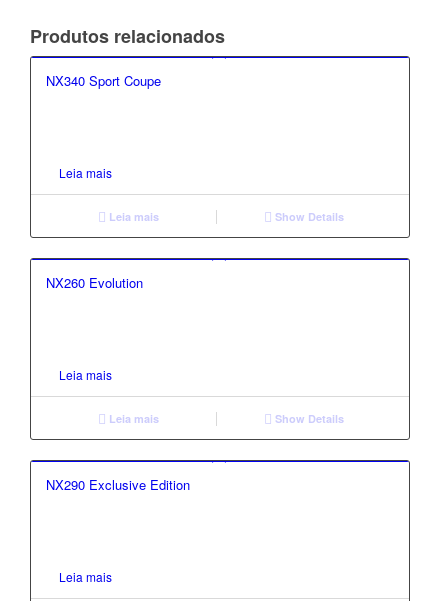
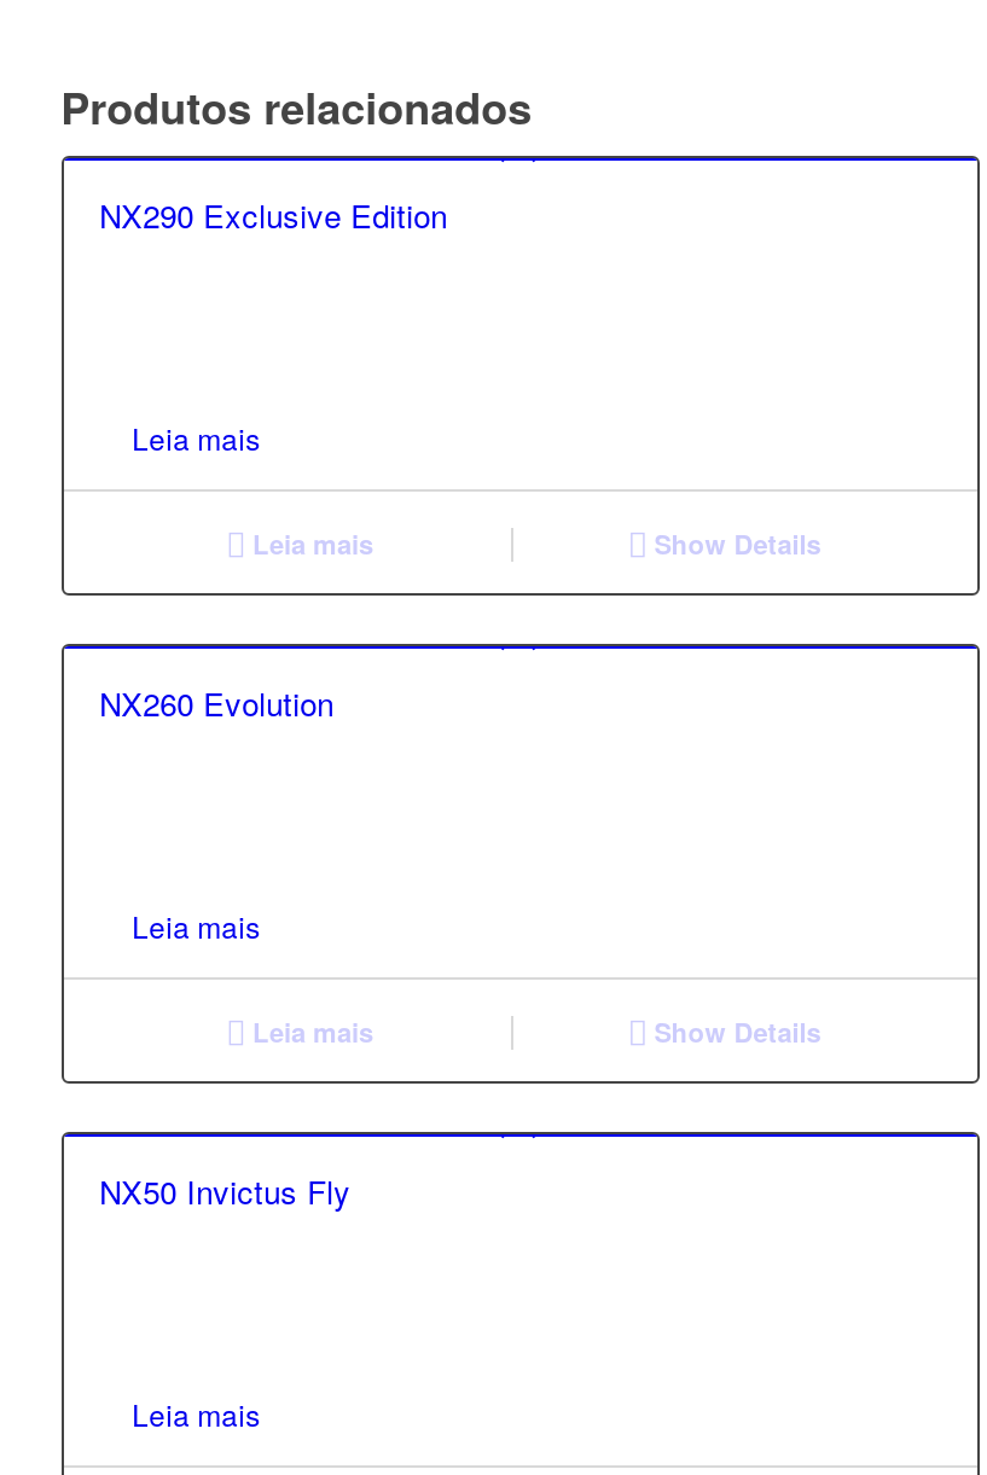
- NX340 Sport Coupe

+ NX50 Invictus Fly

moved up: NX290 Exclusive Edition
